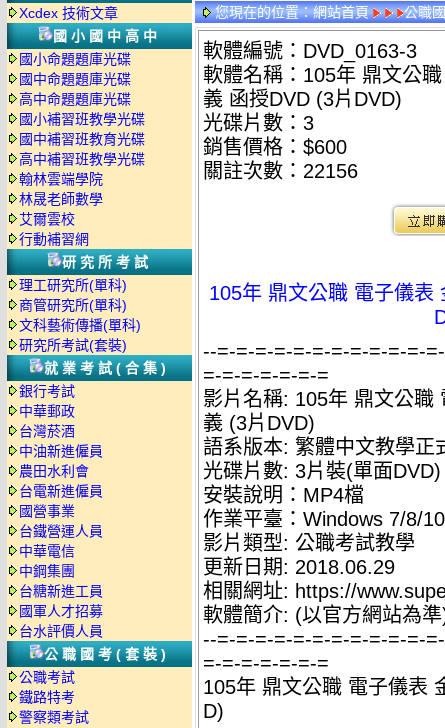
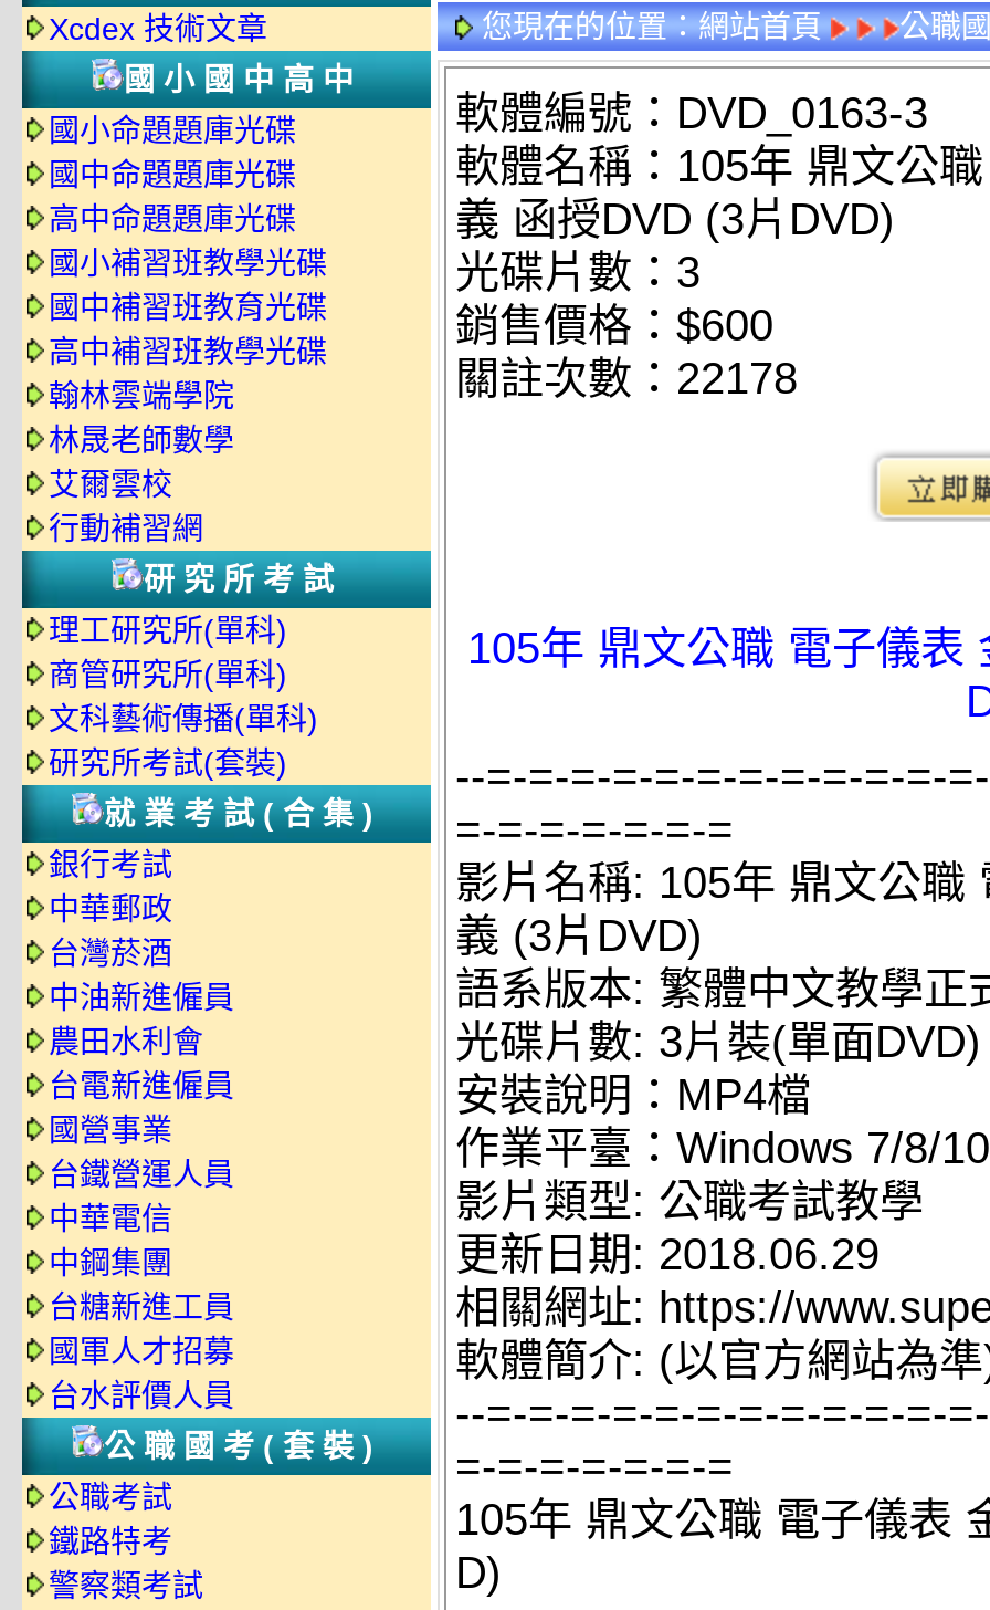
- 關註次數：22156
+ 關註次數：22178
